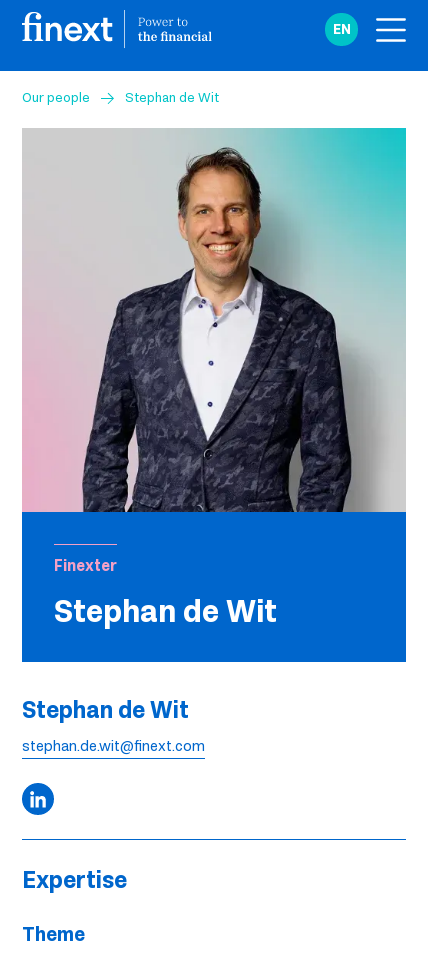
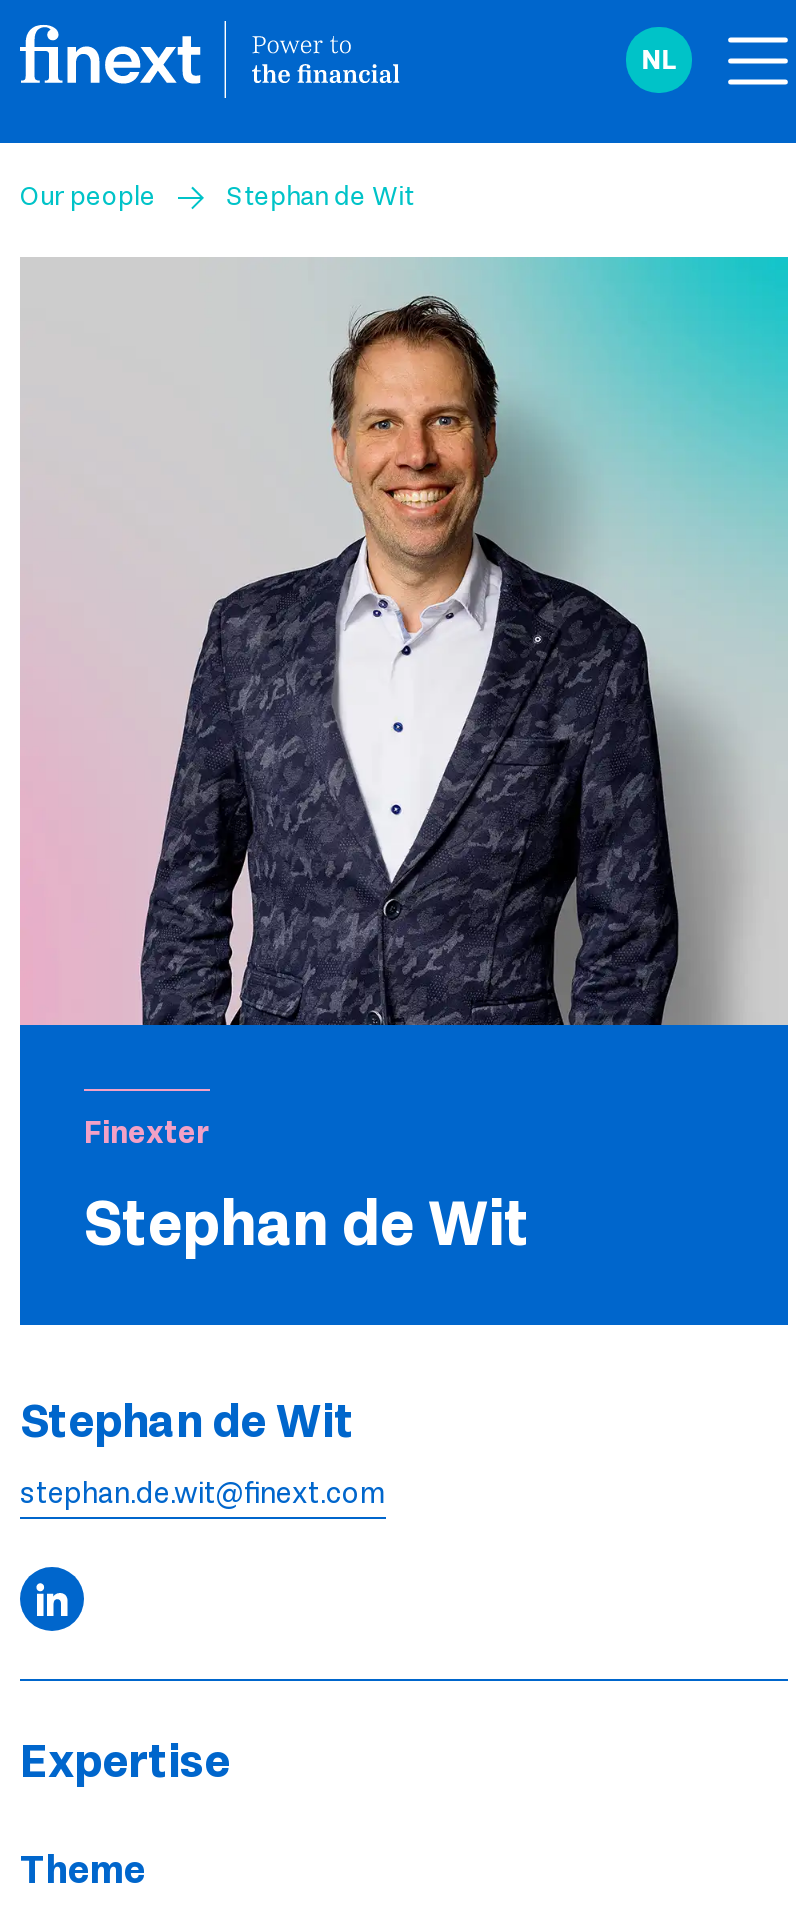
- EN
+ NL
